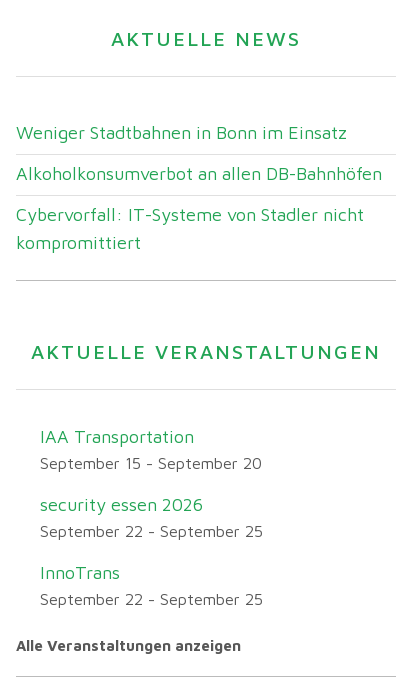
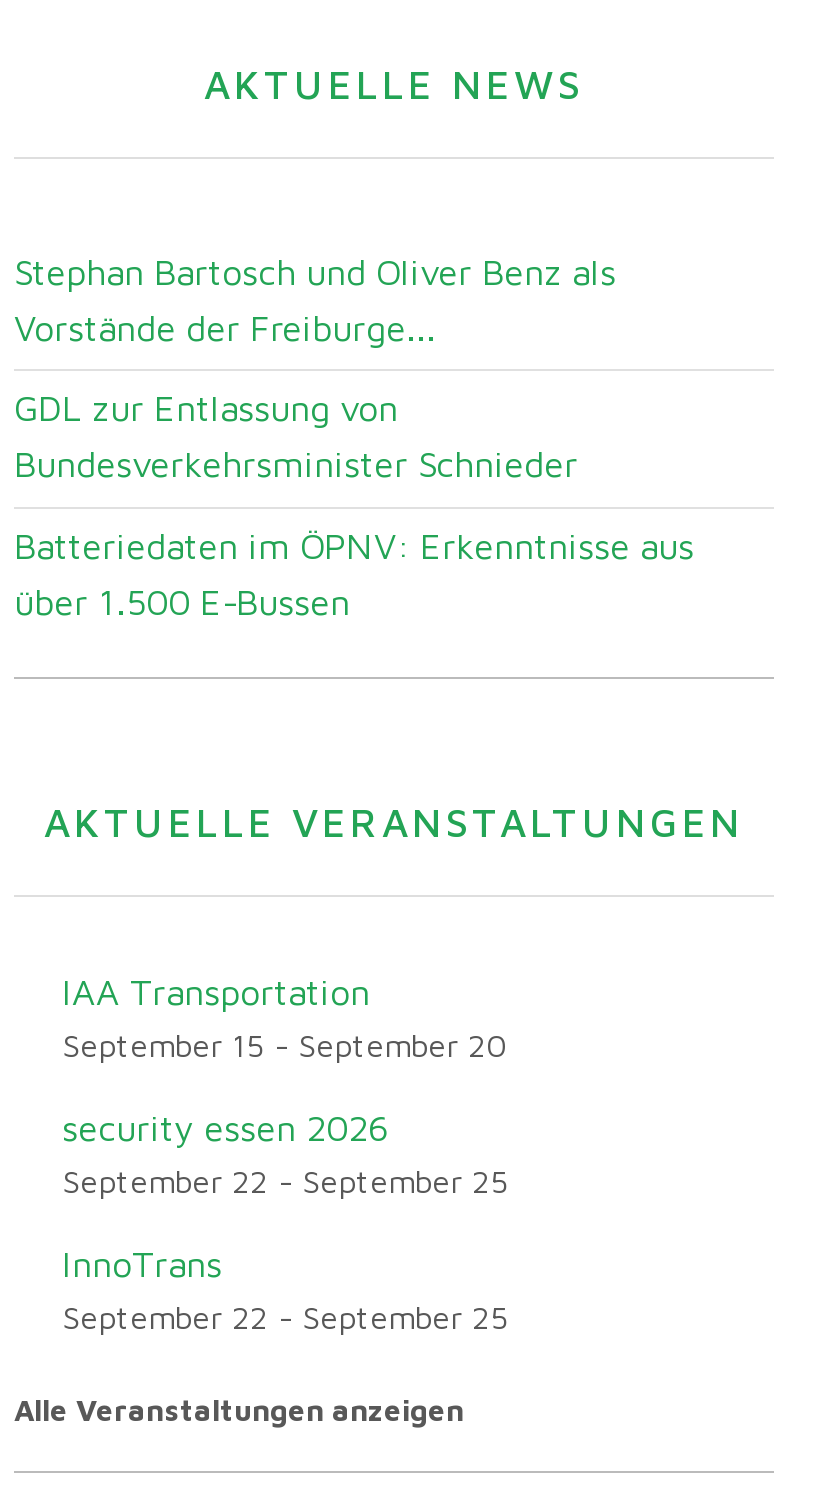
- Weniger Stadtbahnen in Bonn im Einsatz
+ Stephan Bartosch und Oliver Benz als
+ Vorstände der Freiburge...

- Alkoholkonsumverbot an allen DB-Bahnhöfen
+ GDL zur Entlassung von
+ Bundesverkehrsminister Schnieder

- Cybervorfall: IT-Systeme von Stadler nicht
- kompromittiert
+ Batteriedaten im ÖPNV: Erkenntnisse aus
+ über 1.500 E-Bussen
